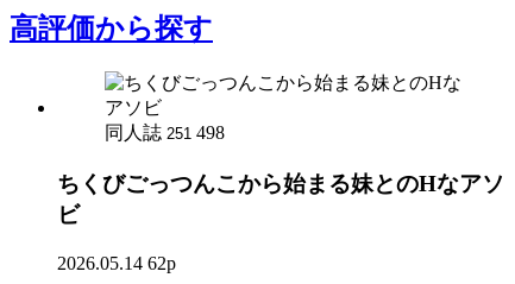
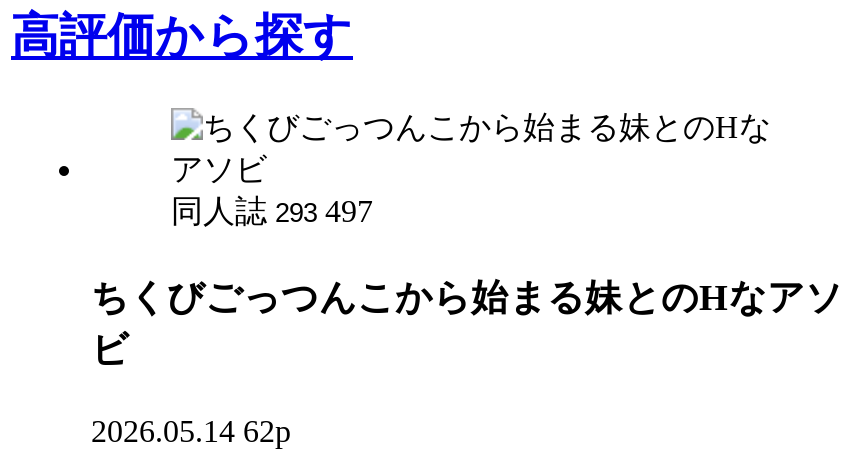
- 同人誌 251 498
+ 同人誌 293 497
